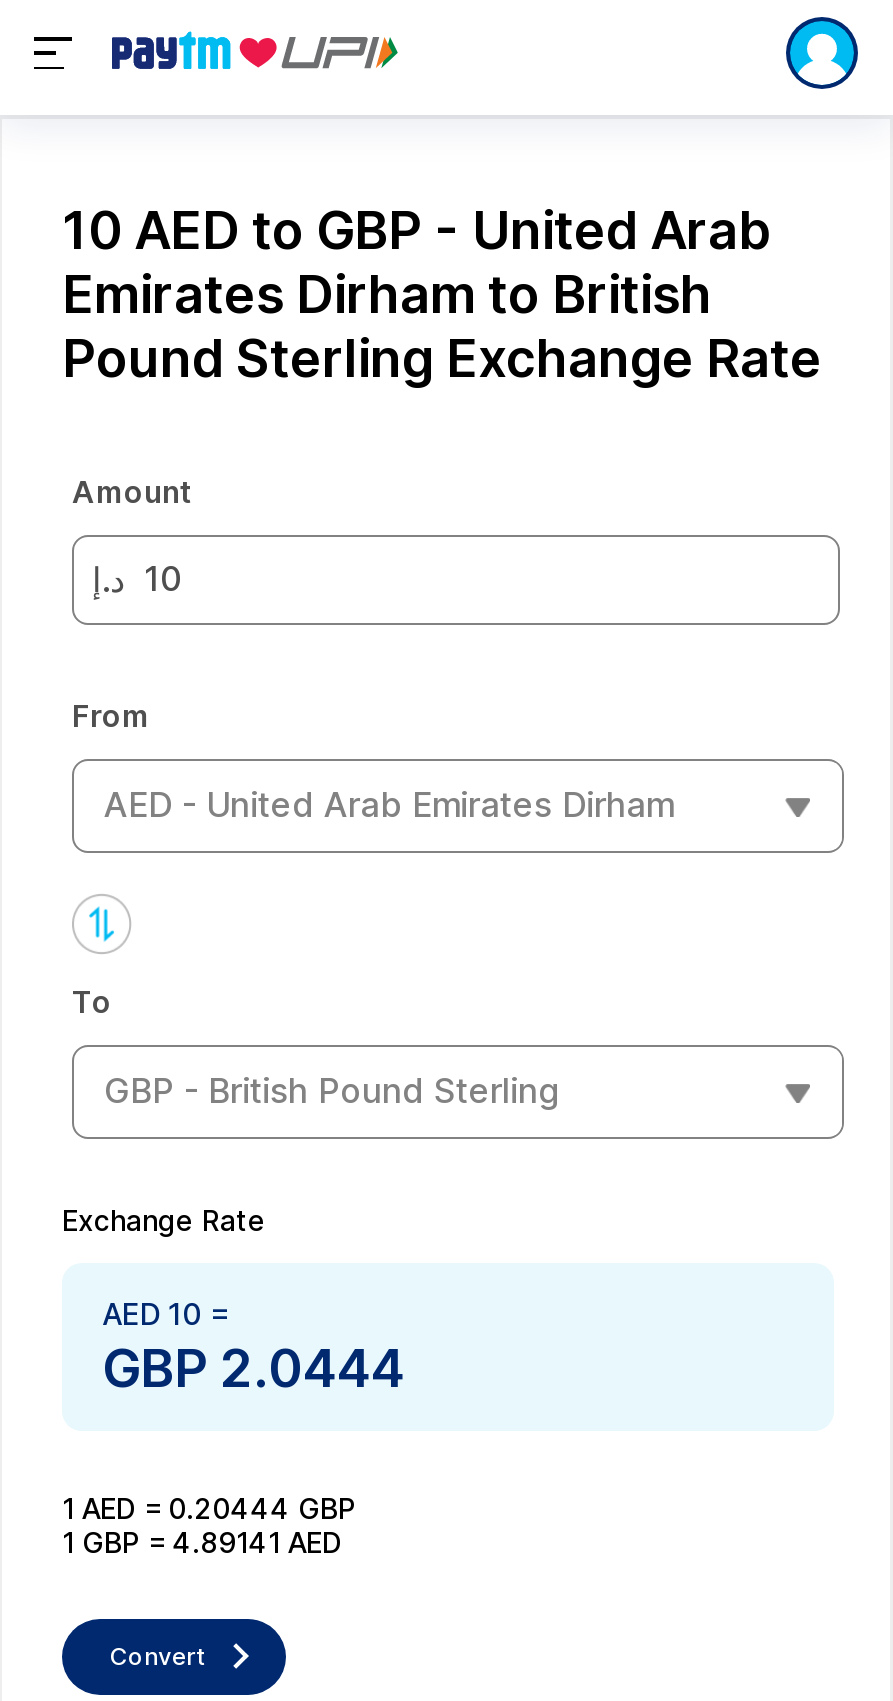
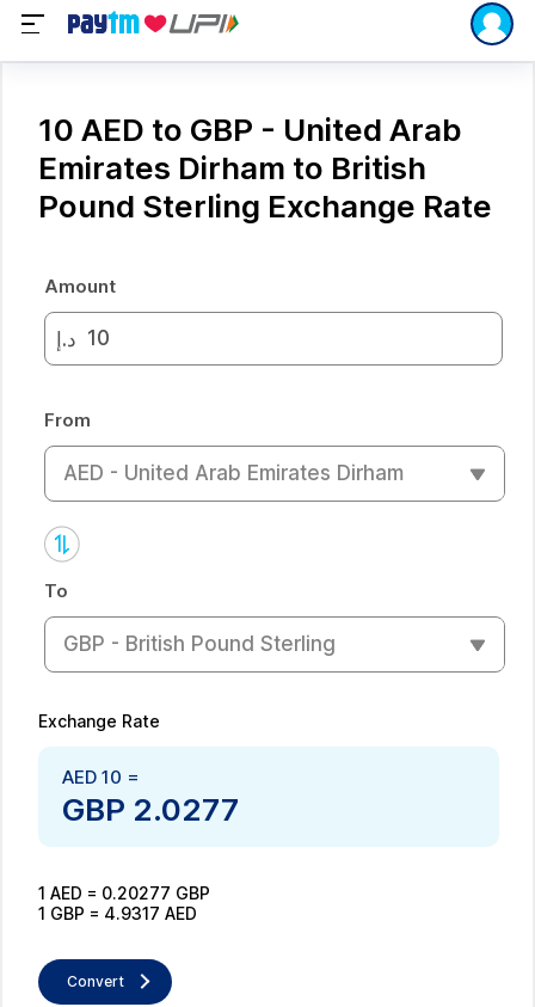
- GBP 2.0444
+ GBP 2.0277

- 1 AED = 0.20444 GBP
+ 1 AED = 0.20277 GBP

- 1 GBP = 4.89141 AED
+ 1 GBP = 4.9317 AED
